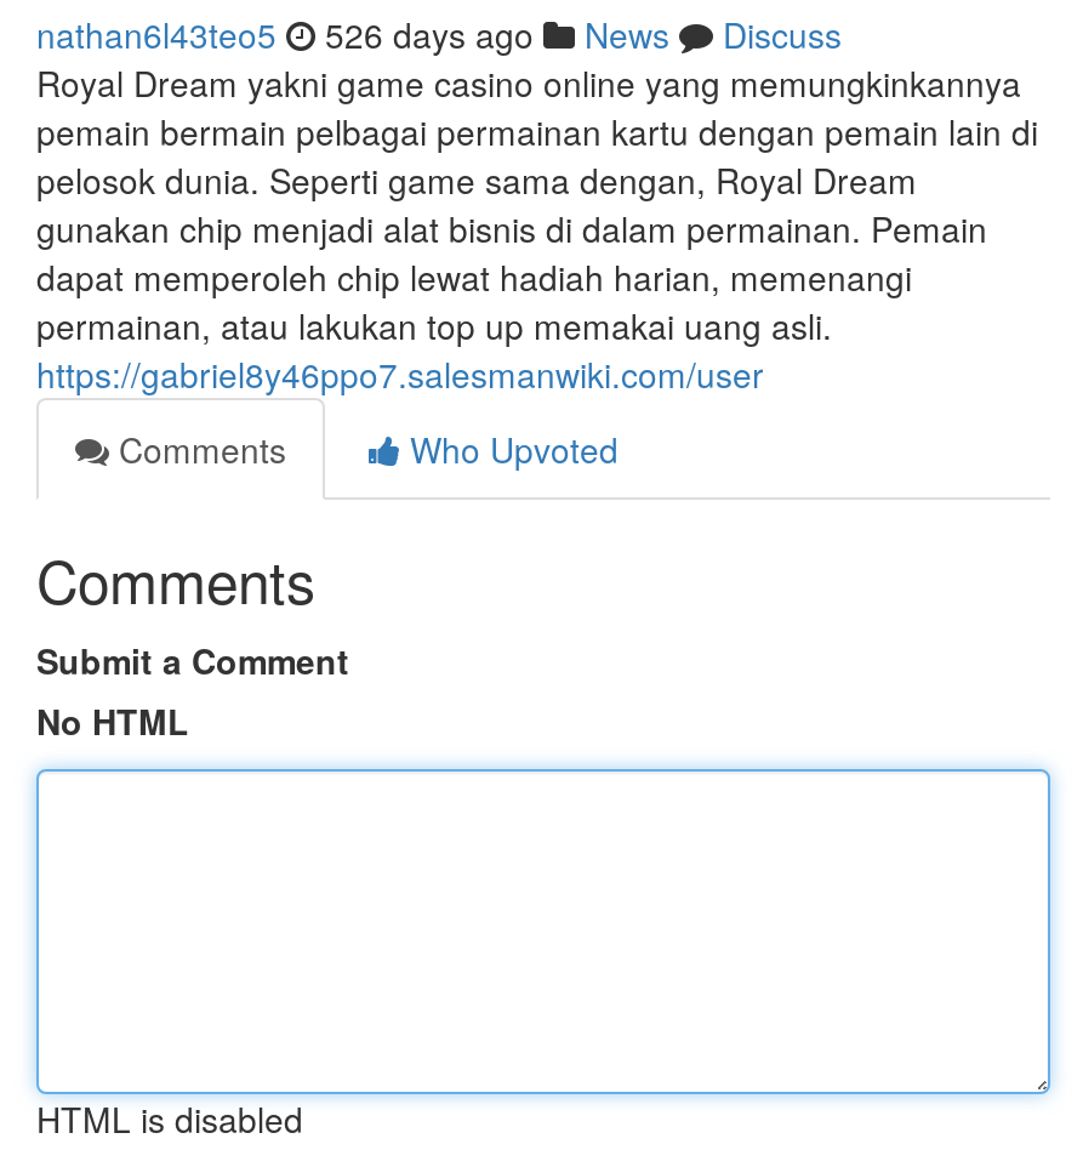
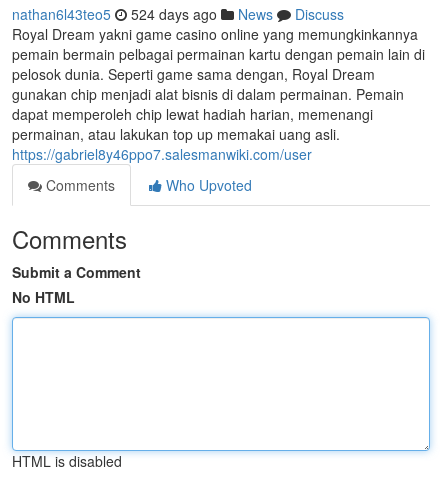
- nathan6l43teo5 526 days ago News Discuss
+ nathan6l43teo5 524 days ago News Discuss
